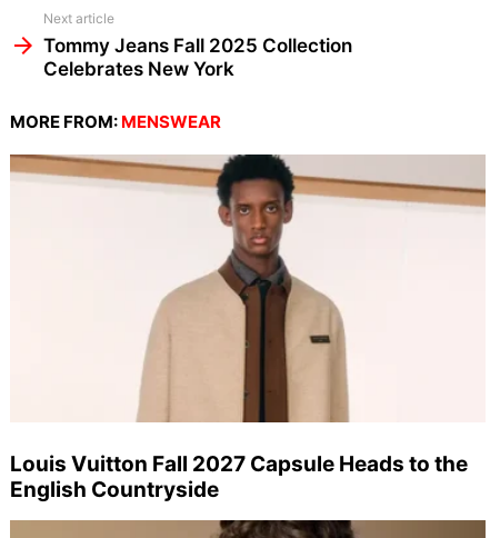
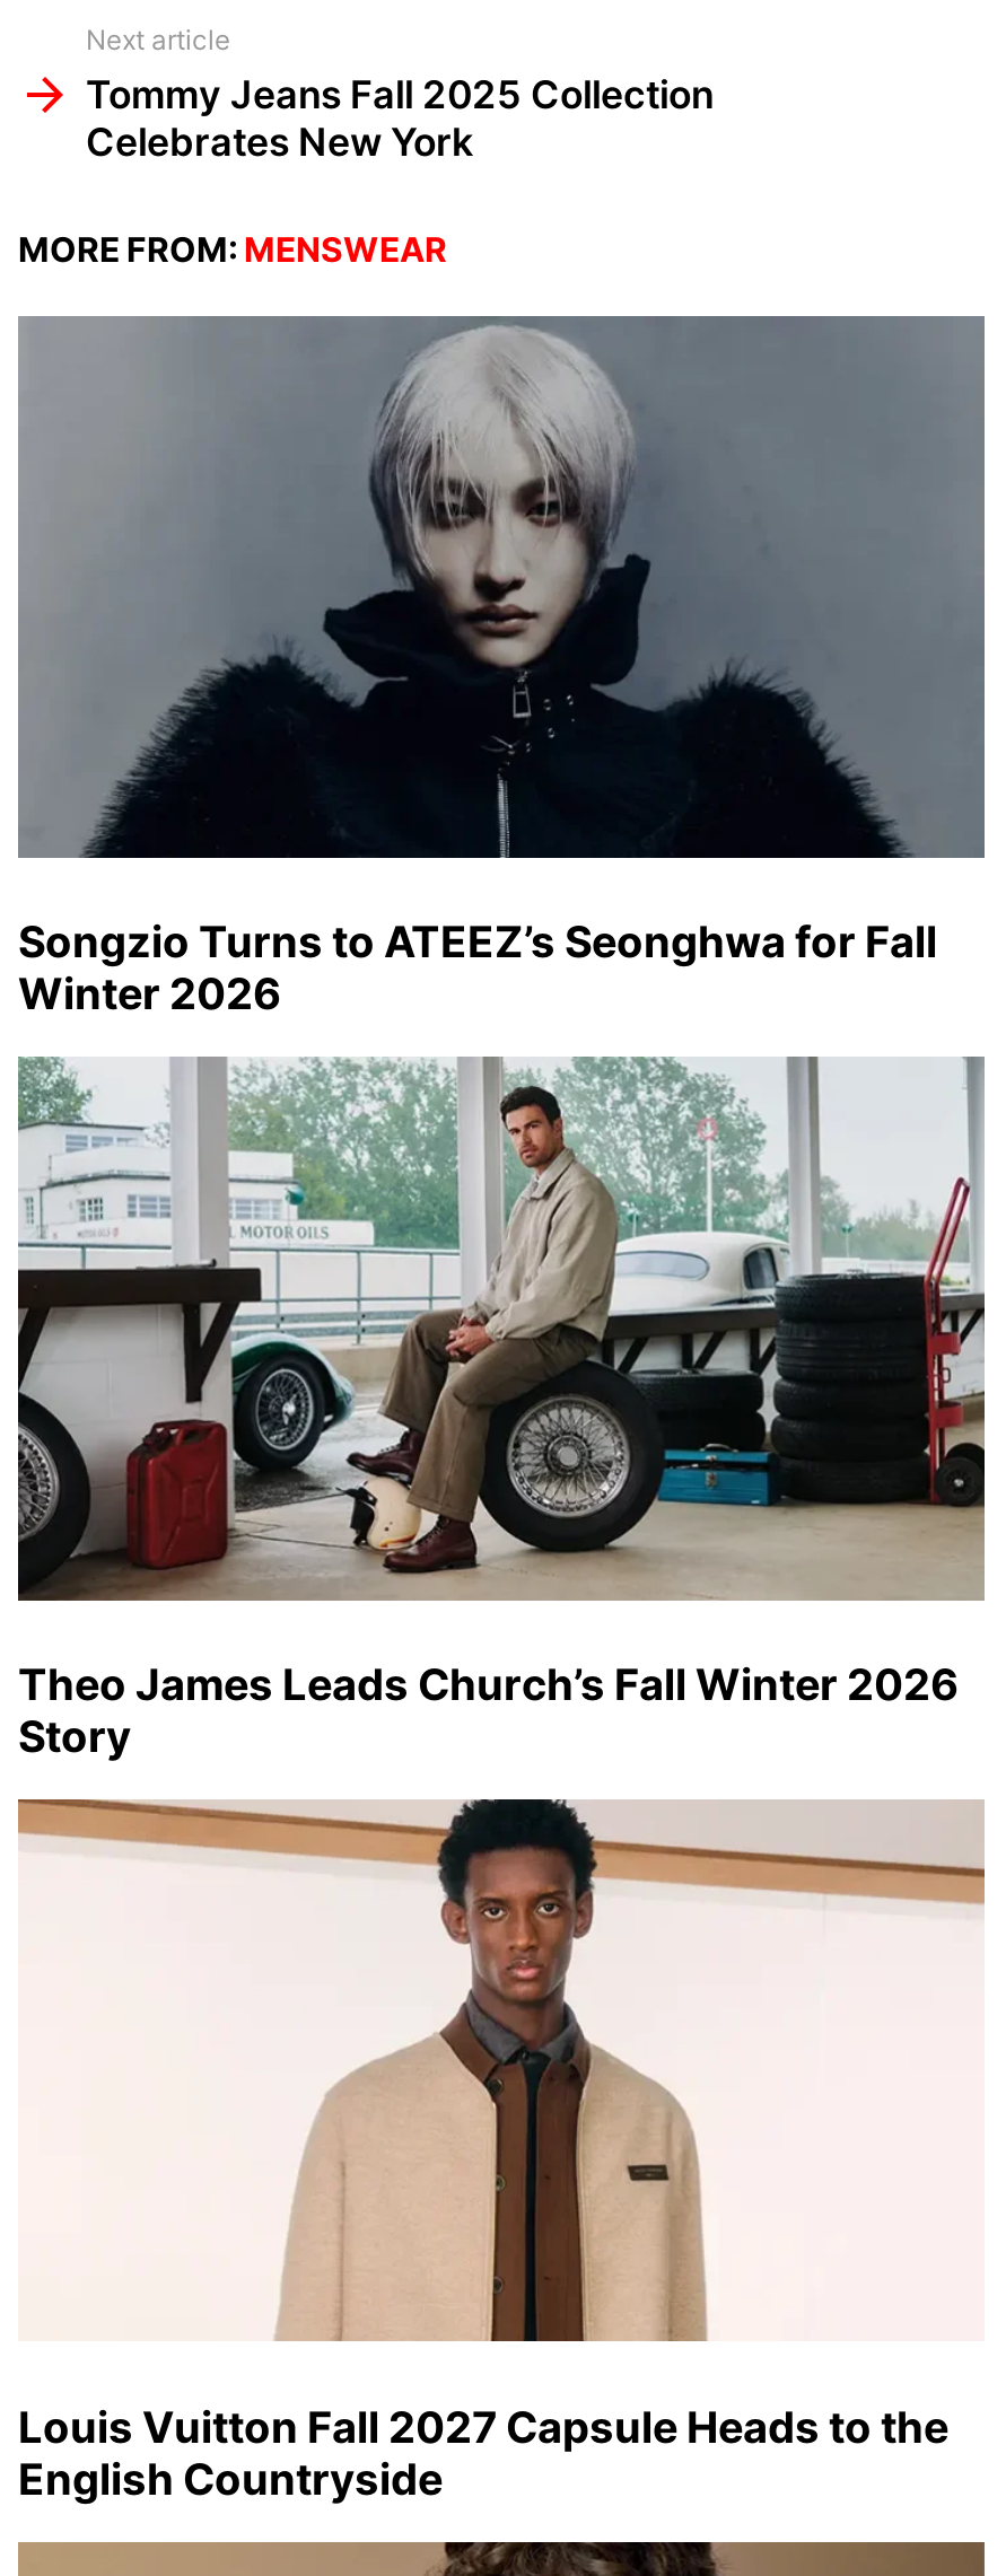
+ [image]
+ Songzio Turns to ATEEZ’s Seonghwa for Fall
+ Winter 2026

+ [image]
+ Theo James Leads Church’s Fall Winter 2026
+ Story
